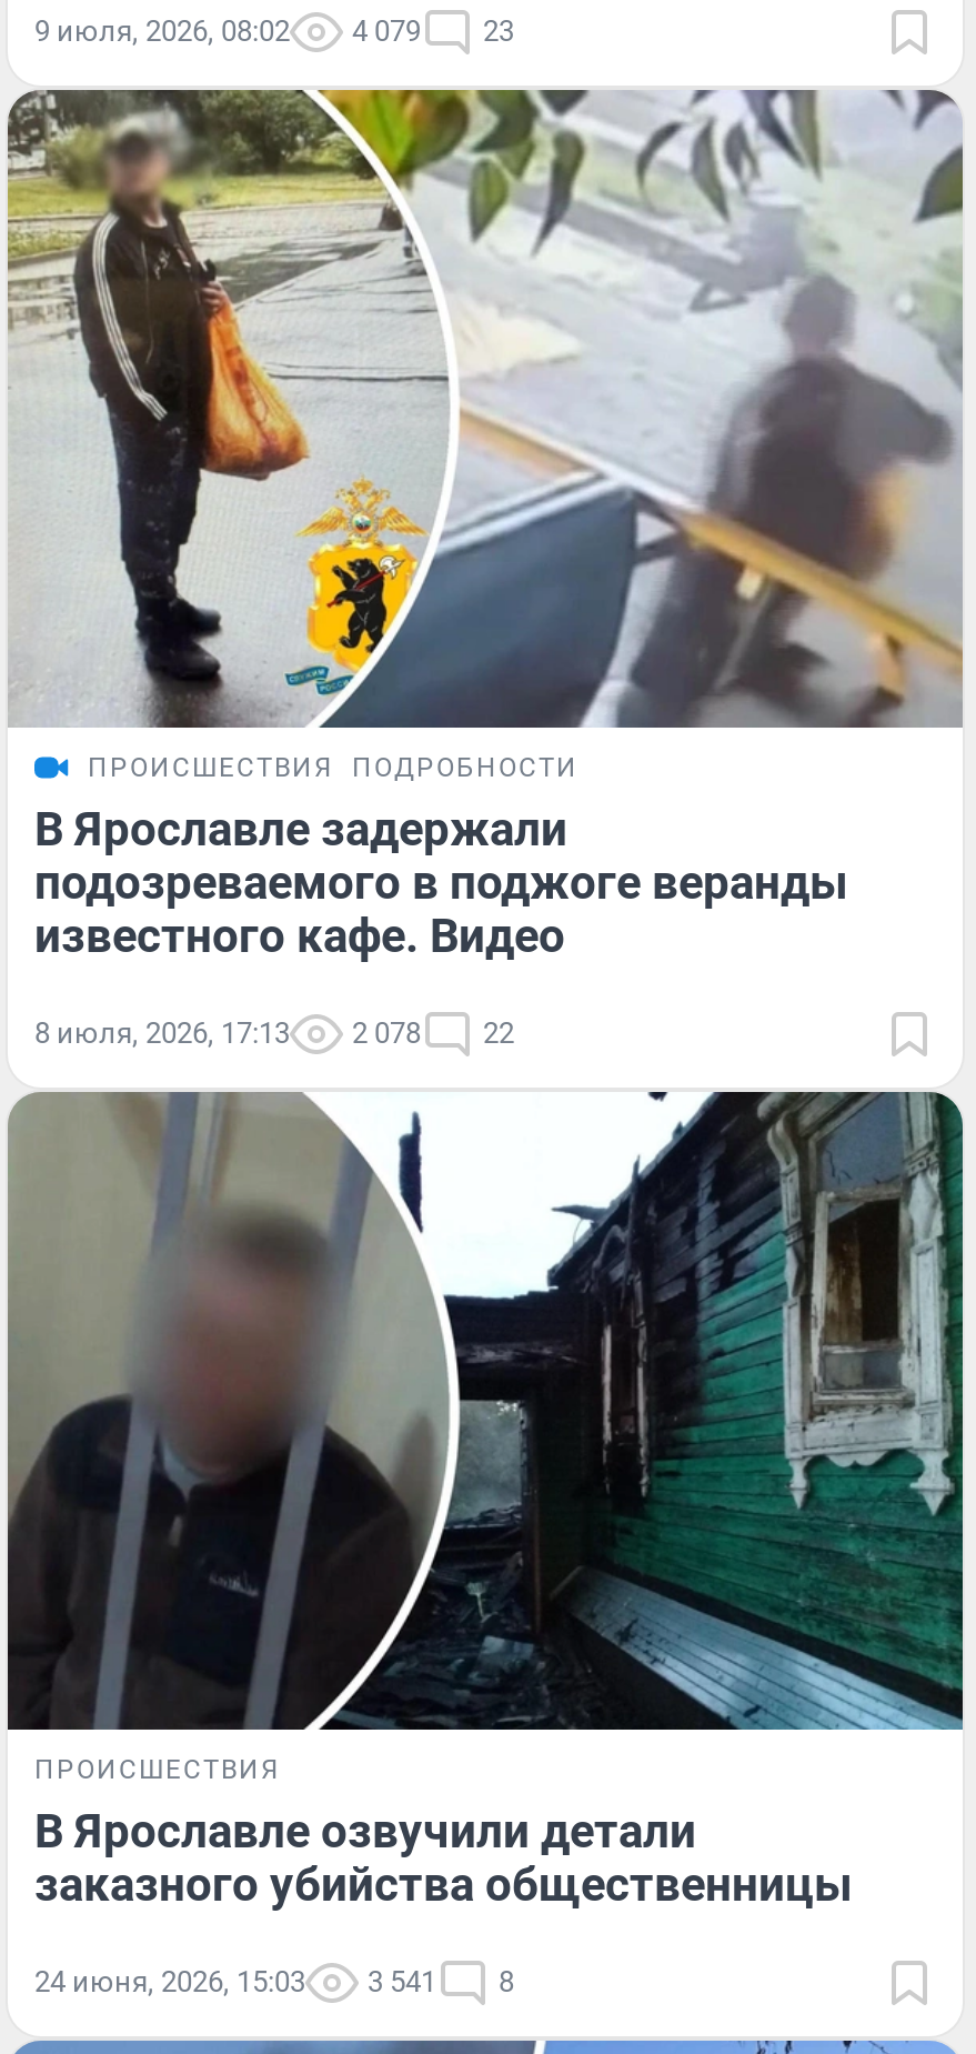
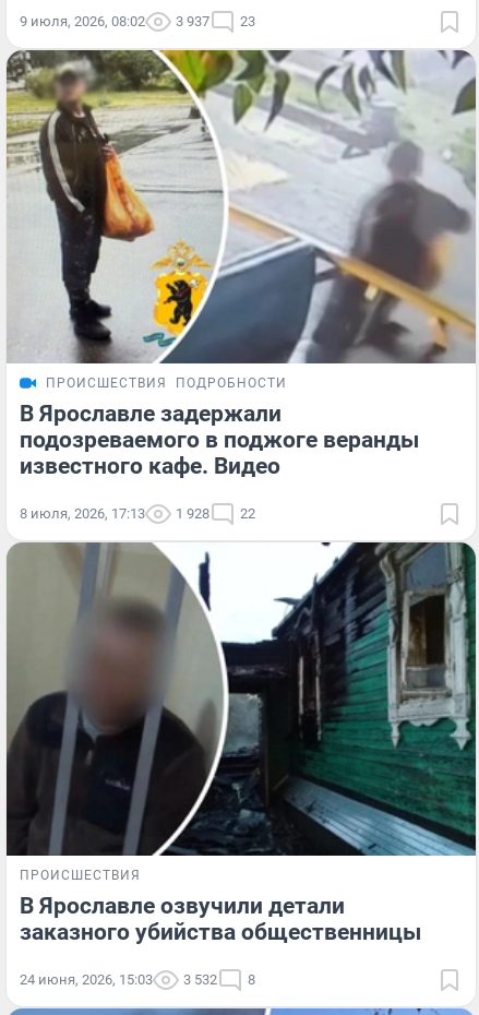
- 9 июля, 2026, 08:02 4 079 23
+ 9 июля, 2026, 08:02 3 937 23

- 8 июля, 2026, 17:13 2 078 22
+ 8 июля, 2026, 17:13 1 928 22

- 24 июня, 2026, 15:03 3 541 8
+ 24 июня, 2026, 15:03 3 532 8
